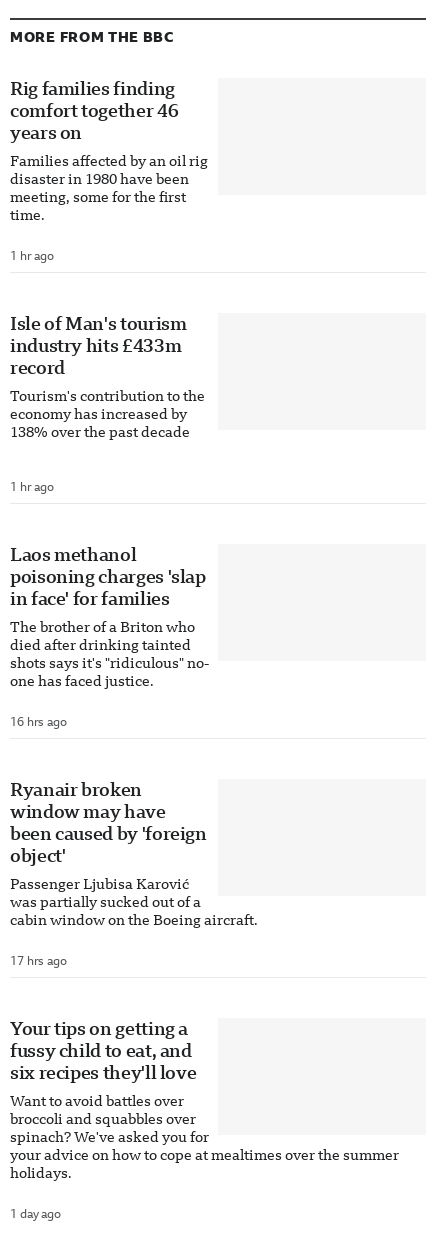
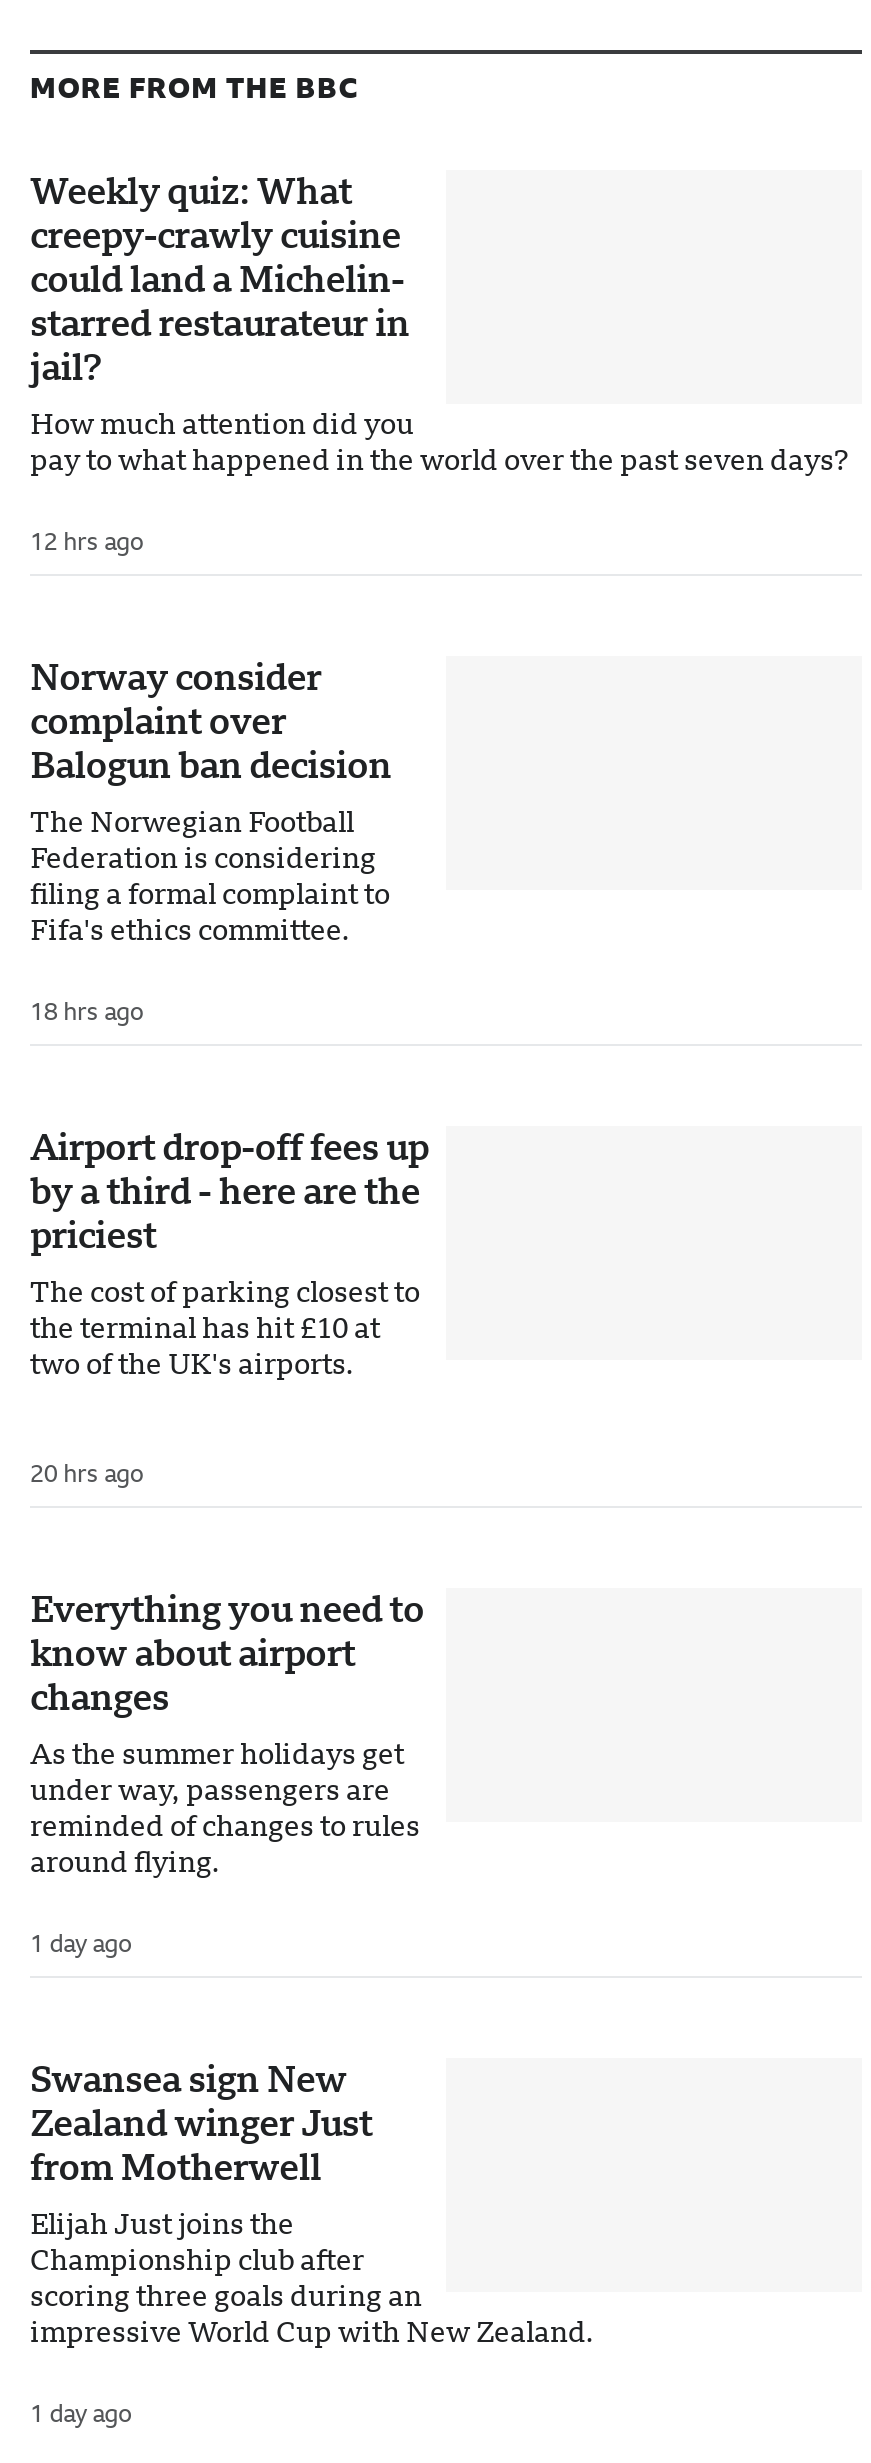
- Rig families finding
- comfort together 46
- years on
+ Weekly quiz: What
+ creepy-crawly cuisine
+ could land a Michelin-
+ starred restaurateur in
+ jail?

- Families affected by an oil rig
- disaster in 1980 have been
- meeting, some for the first
- time.
+ How much attention did you
+ pay to what happened in the world over the past seven days?

- 1 hr ago
+ 12 hrs ago

- Isle of Man's tourism
- industry hits £433m
- record
+ Norway consider
+ complaint over
+ Balogun ban decision

- Tourism's contribution to the
- economy has increased by
- 138% over the past decade
+ The Norwegian Football
+ Federation is considering
+ filing a formal complaint to
+ Fifa's ethics committee.

- 1 hr ago
+ 18 hrs ago

- Laos methanol
- poisoning charges 'slap
- in face' for families
+ Airport drop-off fees up
+ by a third - here are the
+ priciest

- The brother of a Briton who
- died after drinking tainted
- shots says it's "ridiculous" no-
- one has faced justice.
+ The cost of parking closest to
+ the terminal has hit £10 at
+ two of the UK's airports.

- 16 hrs ago
+ 20 hrs ago

- Ryanair broken
- window may have
- been caused by 'foreign
- object'
+ Everything you need to
+ know about airport
+ changes

- Passenger Ljubisa Karović
- was partially sucked out of a
- cabin window on the Boeing aircraft.
+ As the summer holidays get
+ under way, passengers are
+ reminded of changes to rules
+ around flying.

- 17 hrs ago
+ 1 day ago

- Your tips on getting a
- fussy child to eat, and
- six recipes they'll love
+ Swansea sign New
+ Zealand winger Just
+ from Motherwell

- Want to avoid battles over
- broccoli and squabbles over
- spinach? We've asked you for
- your advice on how to cope at mealtimes over the summer
- holidays.
+ Elijah Just joins the
+ Championship club after
+ scoring three goals during an
+ impressive World Cup with New Zealand.
